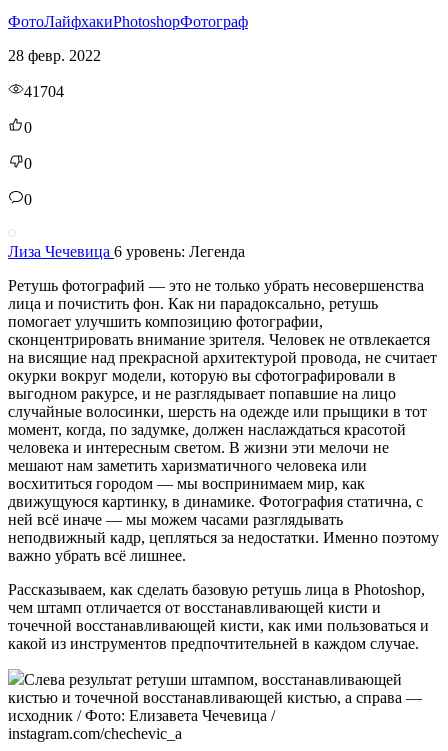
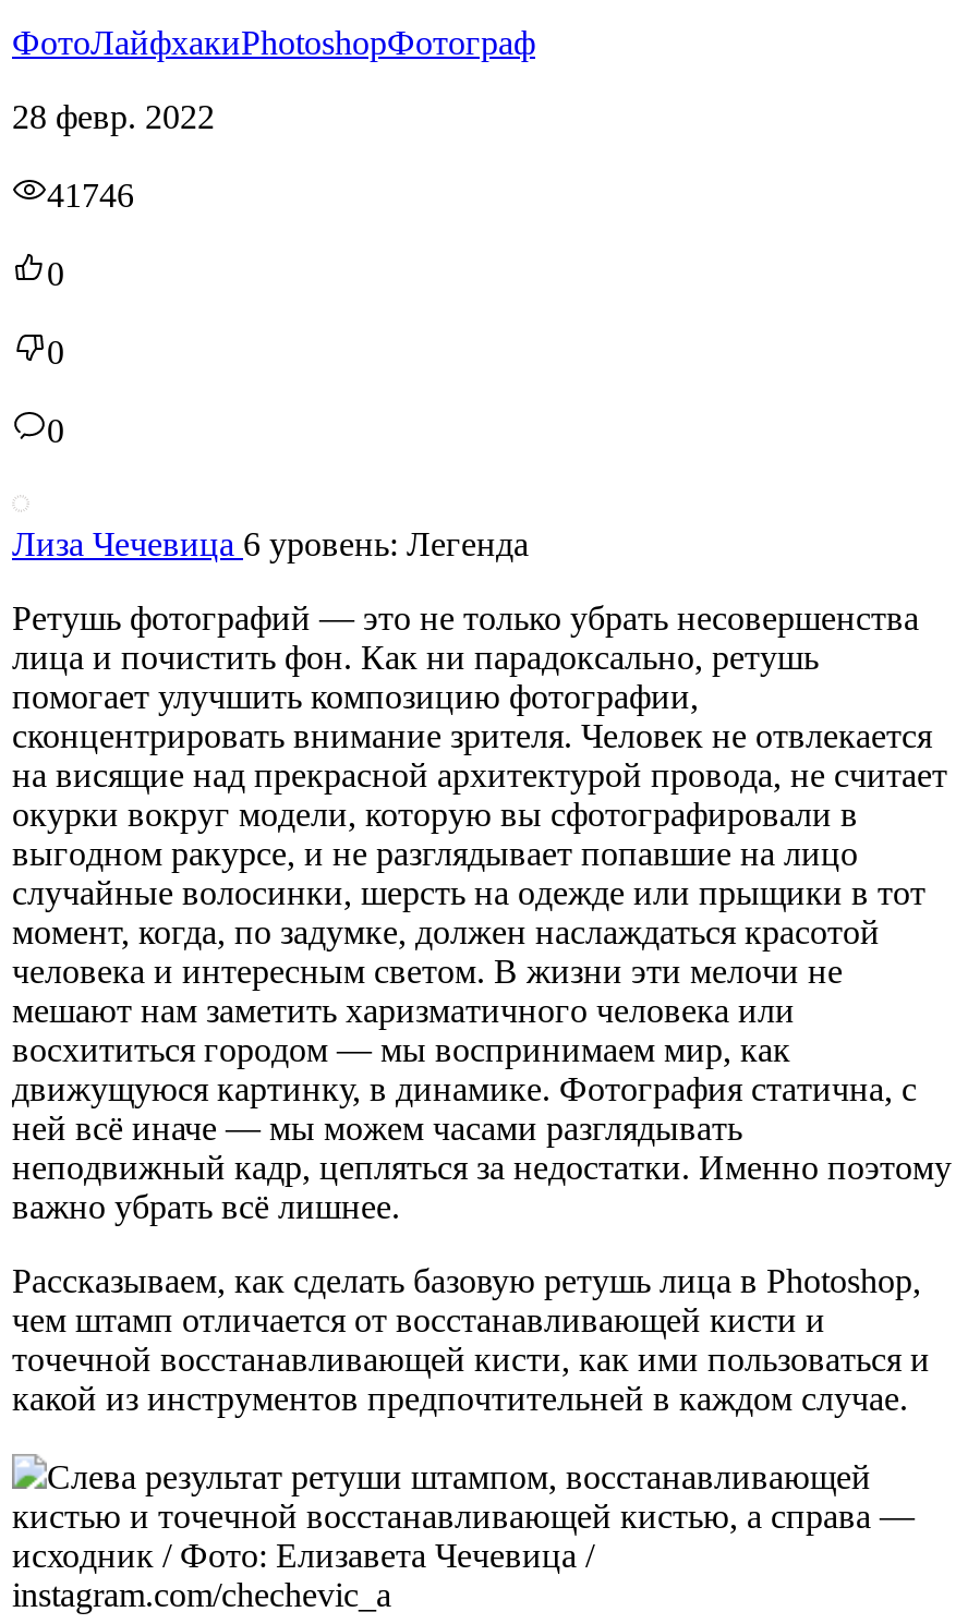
- 41704
+ 41746
